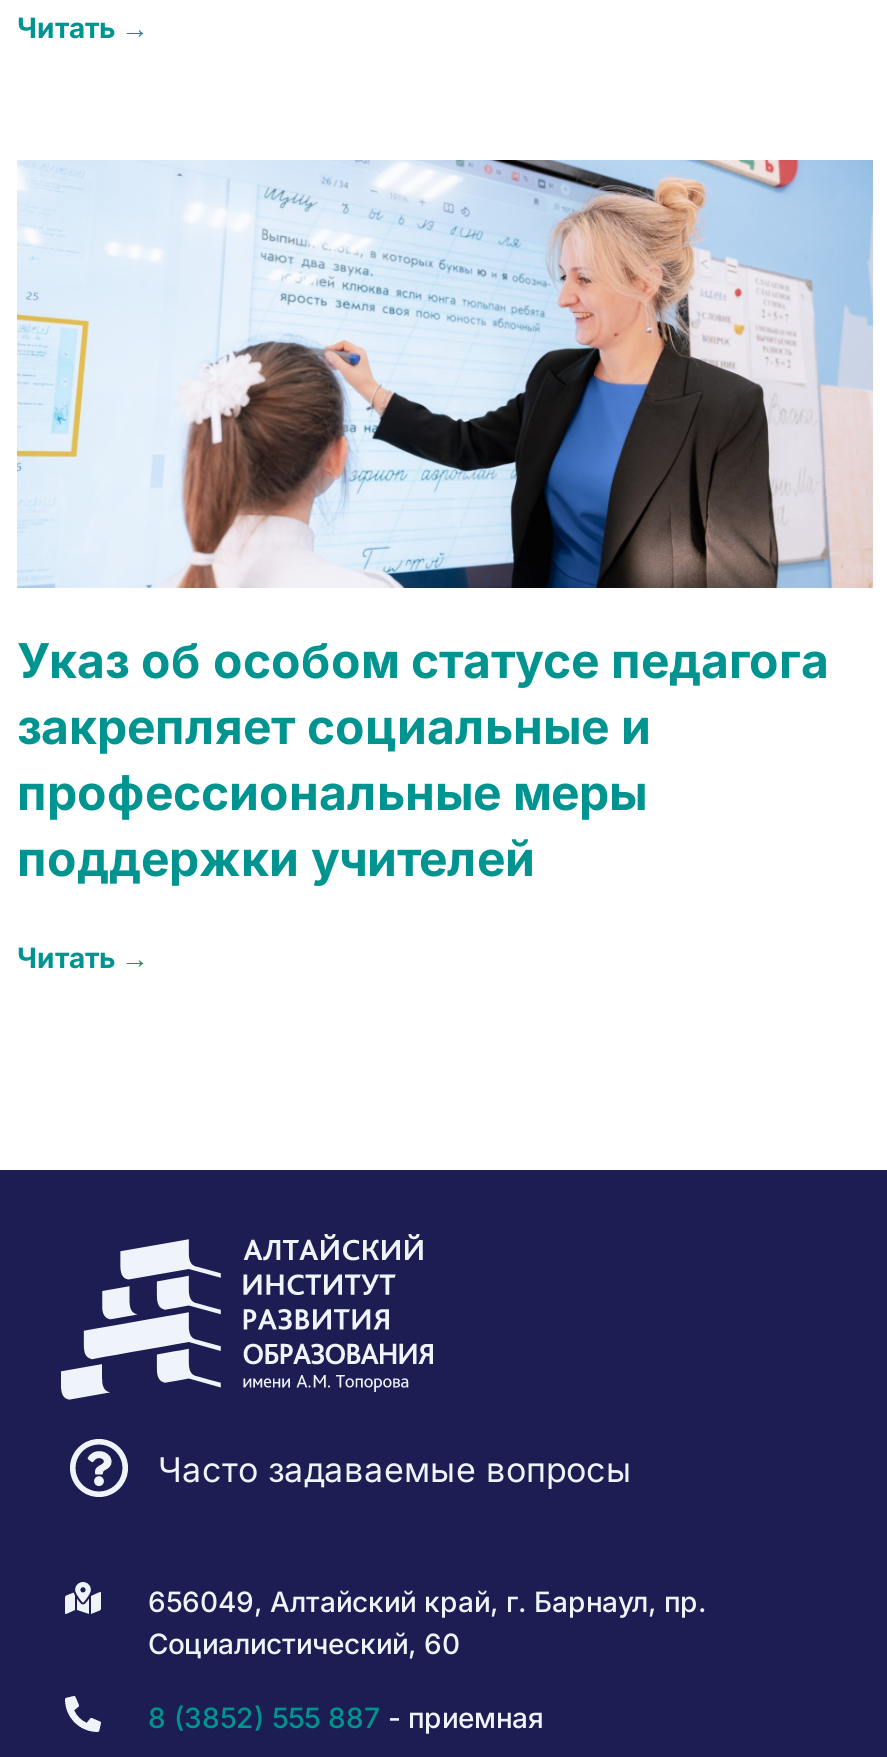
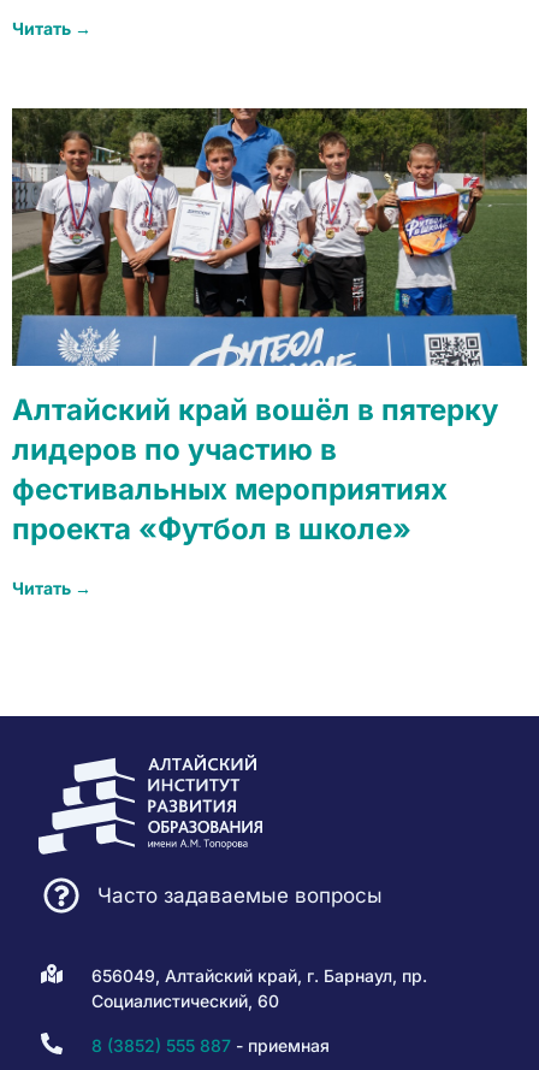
- [image]
- Указ об особом статусе педагога
- закрепляет социальные и
- профессиональные меры
- поддержки учителей
+ [image]
+ Алтайский край вошёл в пятерку
+ лидеров по участию в
+ фестивальных мероприятиях
+ проекта «Футбол в школе»
